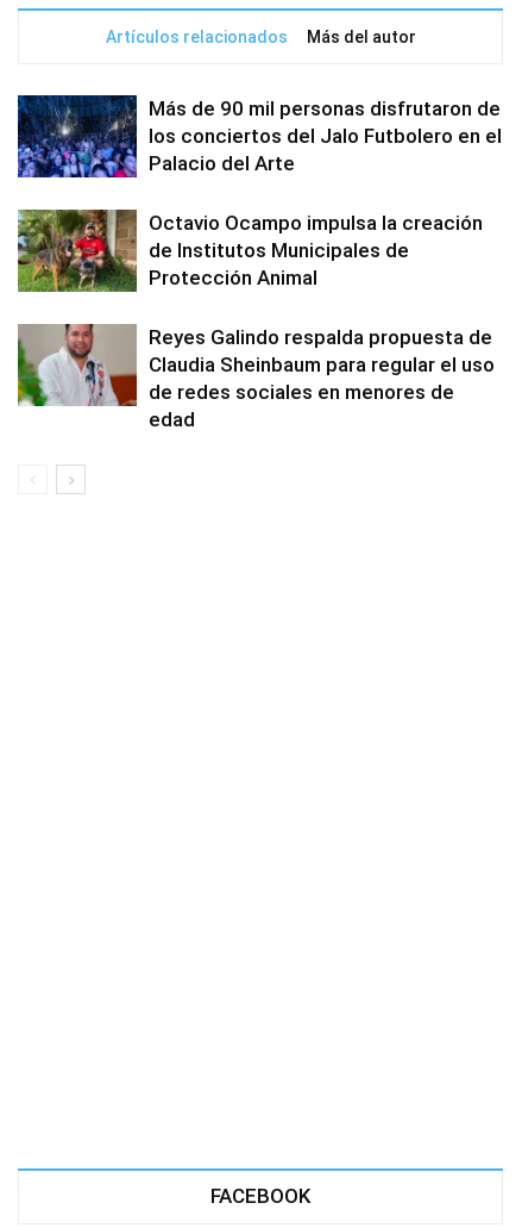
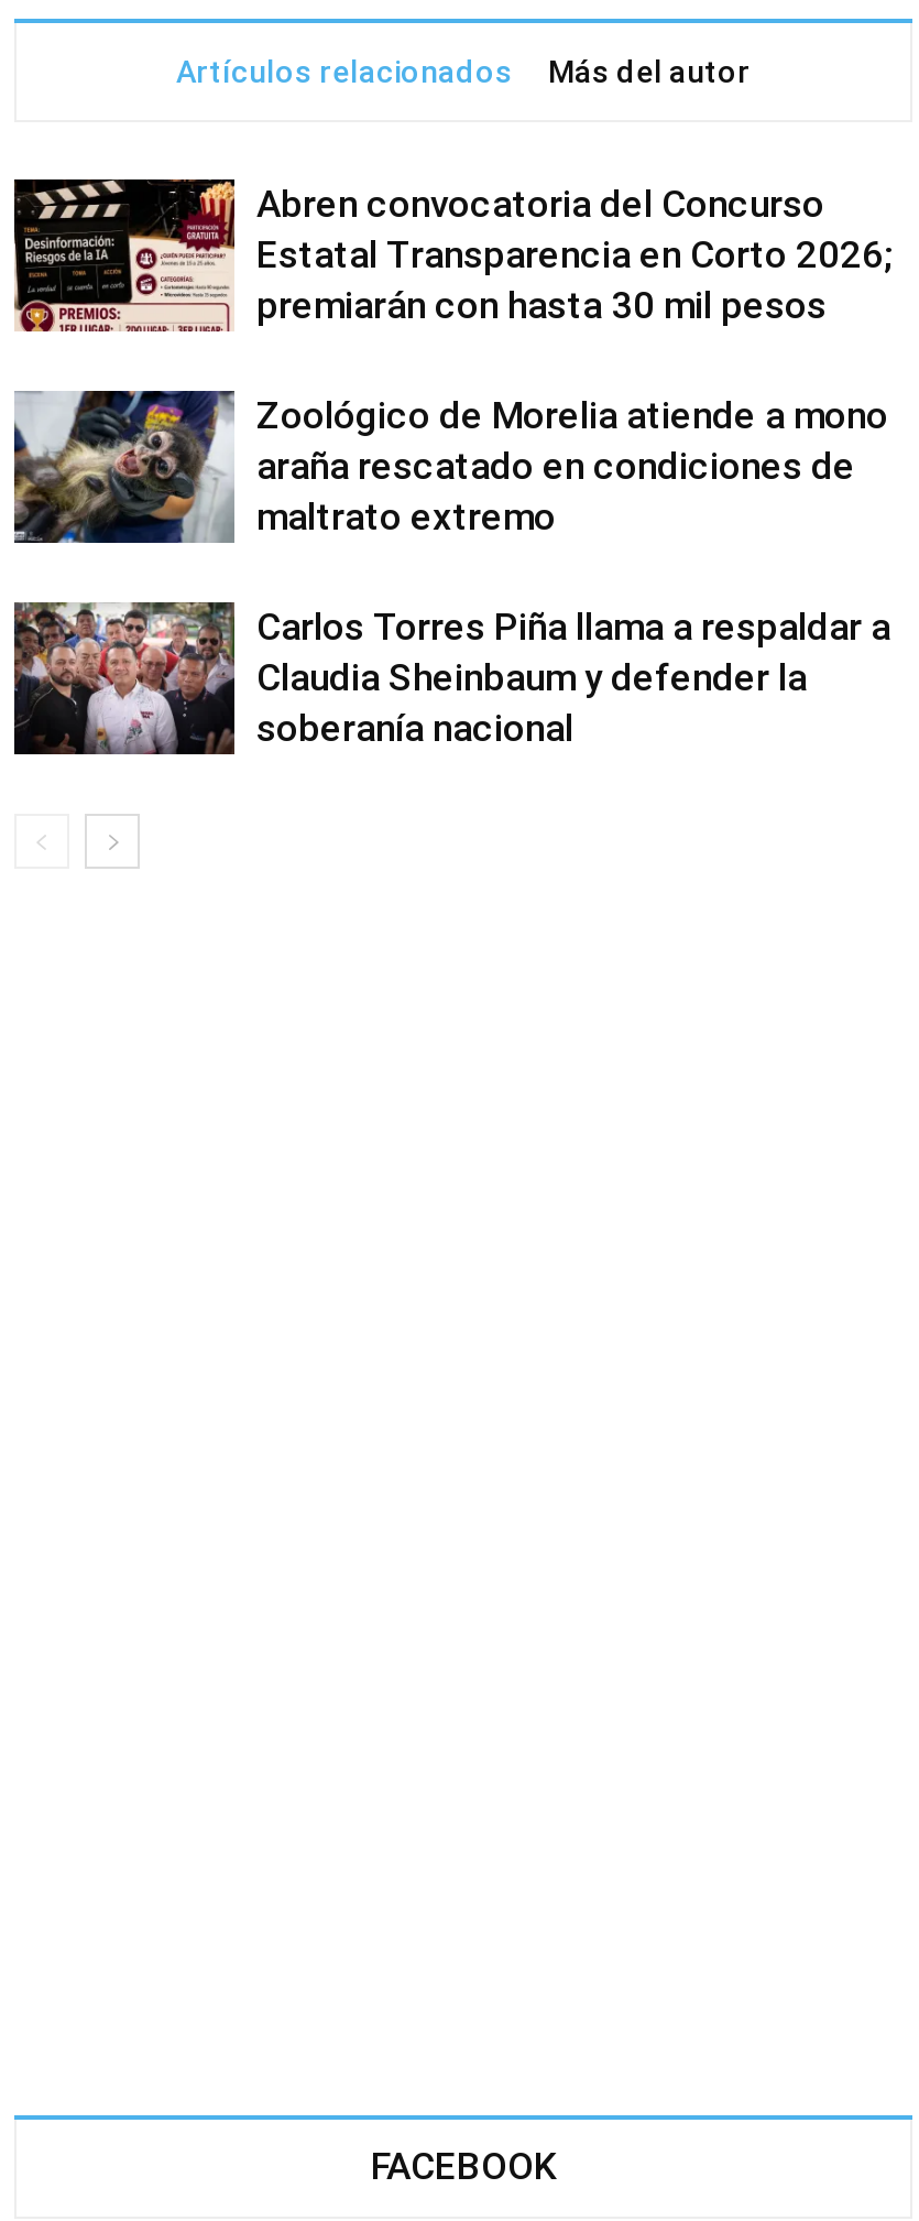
- [image]
- Más de 90 mil personas disfrutaron de
- los conciertos del Jalo Futbolero en el
- Palacio del Arte
+ [image]
+ Abren convocatoria del Concurso
+ Estatal Transparencia en Corto 2026;
+ premiarán con hasta 30 mil pesos

- [image]
- Octavio Ocampo impulsa la creación
- de Institutos Municipales de
- Protección Animal
+ [image]
+ Zoológico de Morelia atiende a mono
+ araña rescatado en condiciones de
+ maltrato extremo

- [image]
- Reyes Galindo respalda propuesta de
- Claudia Sheinbaum para regular el uso
- de redes sociales en menores de
- edad
+ [image]
+ Carlos Torres Piña llama a respaldar a
+ Claudia Sheinbaum y defender la
+ soberanía nacional
